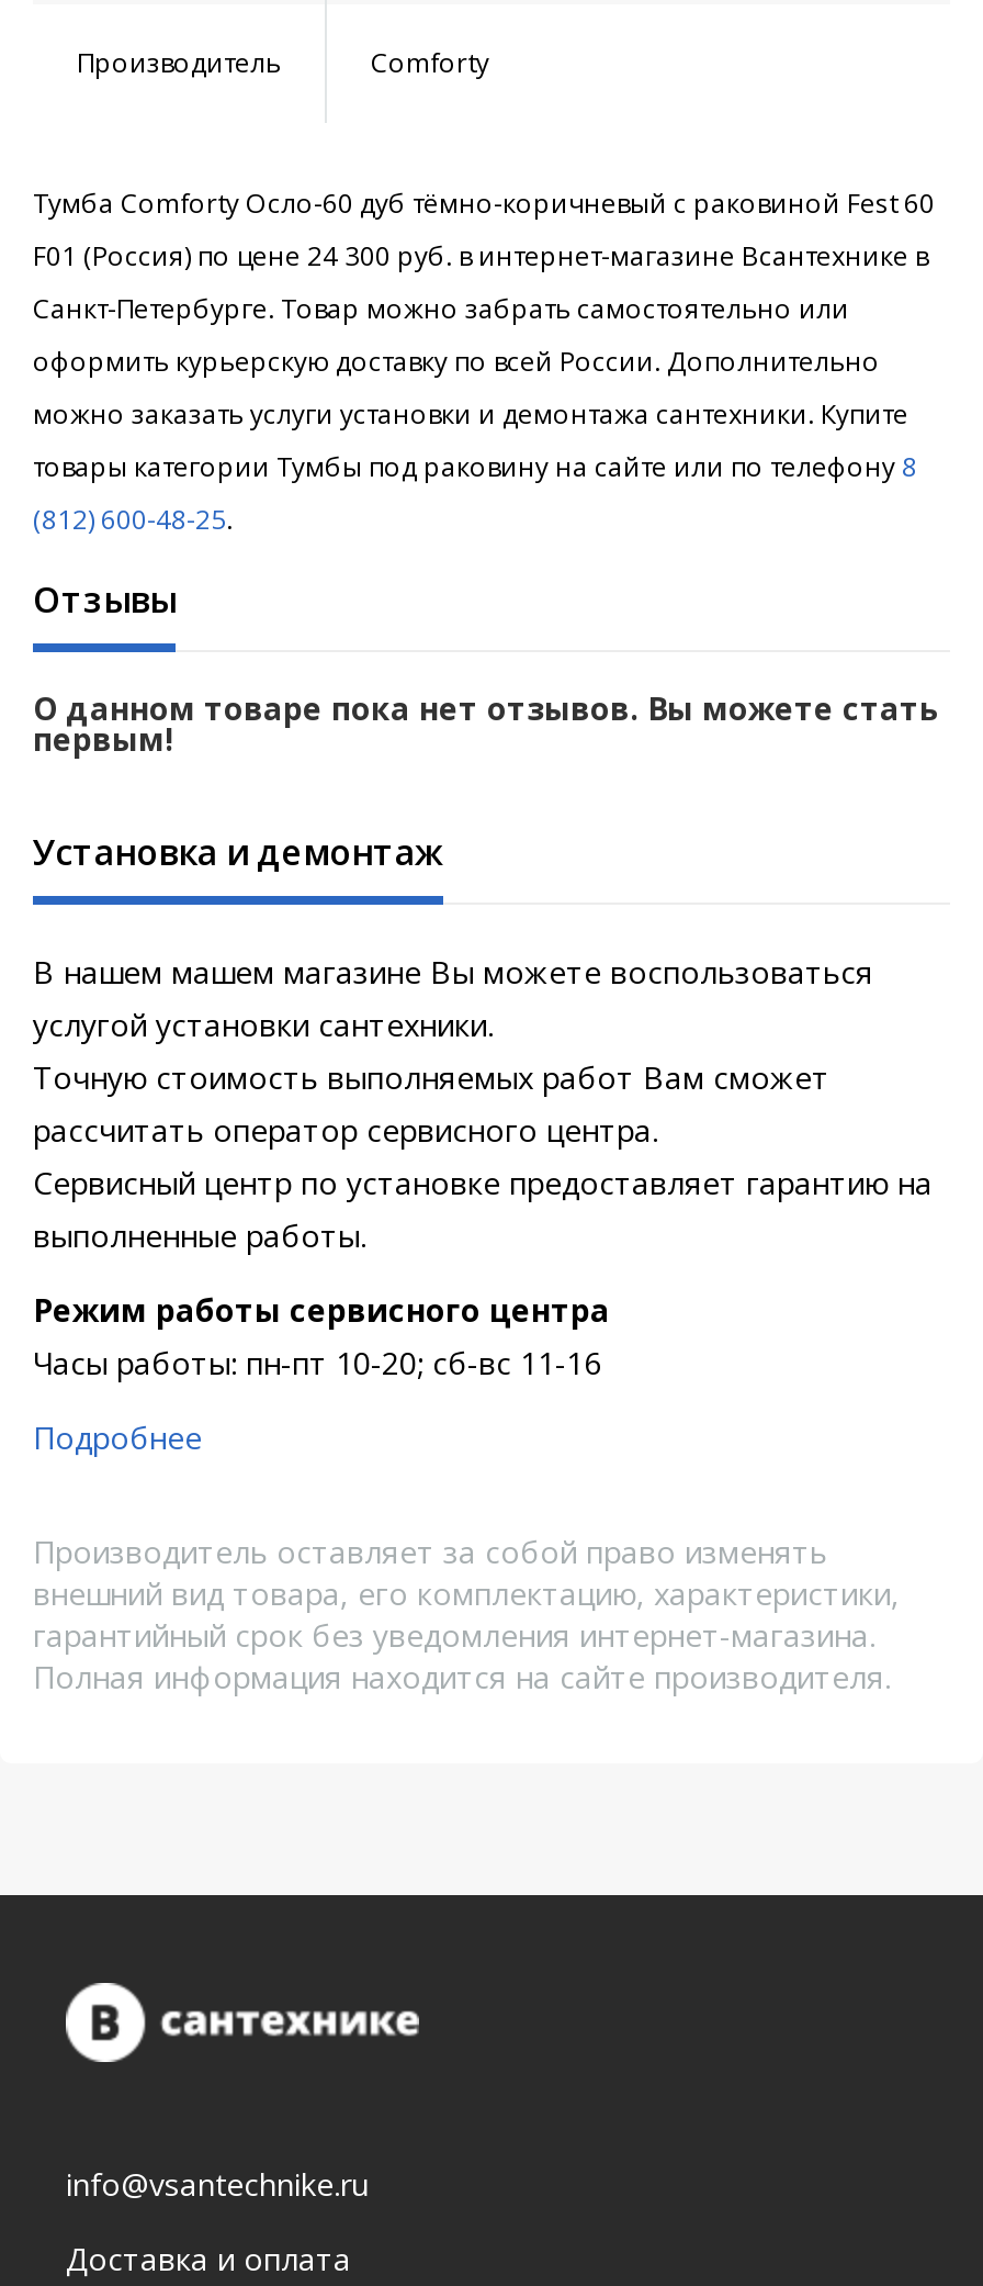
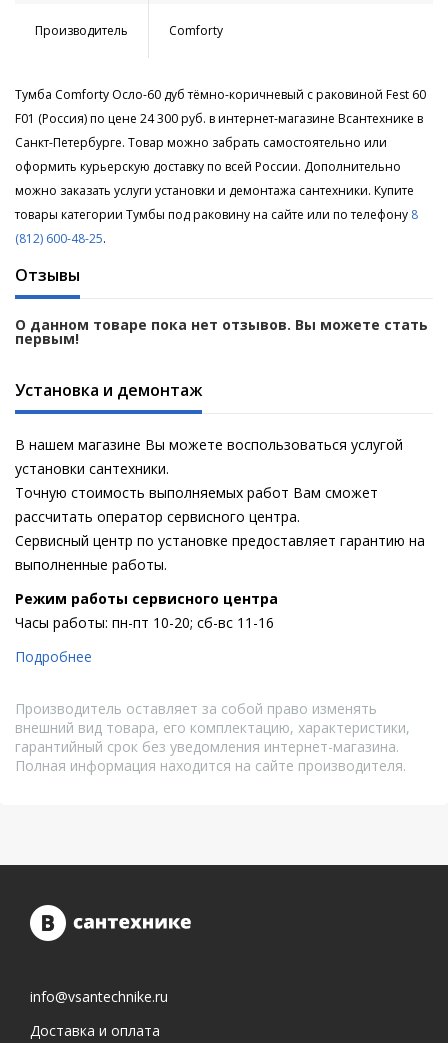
- В нашем машем магазине Вы можете воспользоваться
- услугой установки сантехники.
+ В нашем магазине Вы можете воспользоваться услугой
+ установки сантехники.
